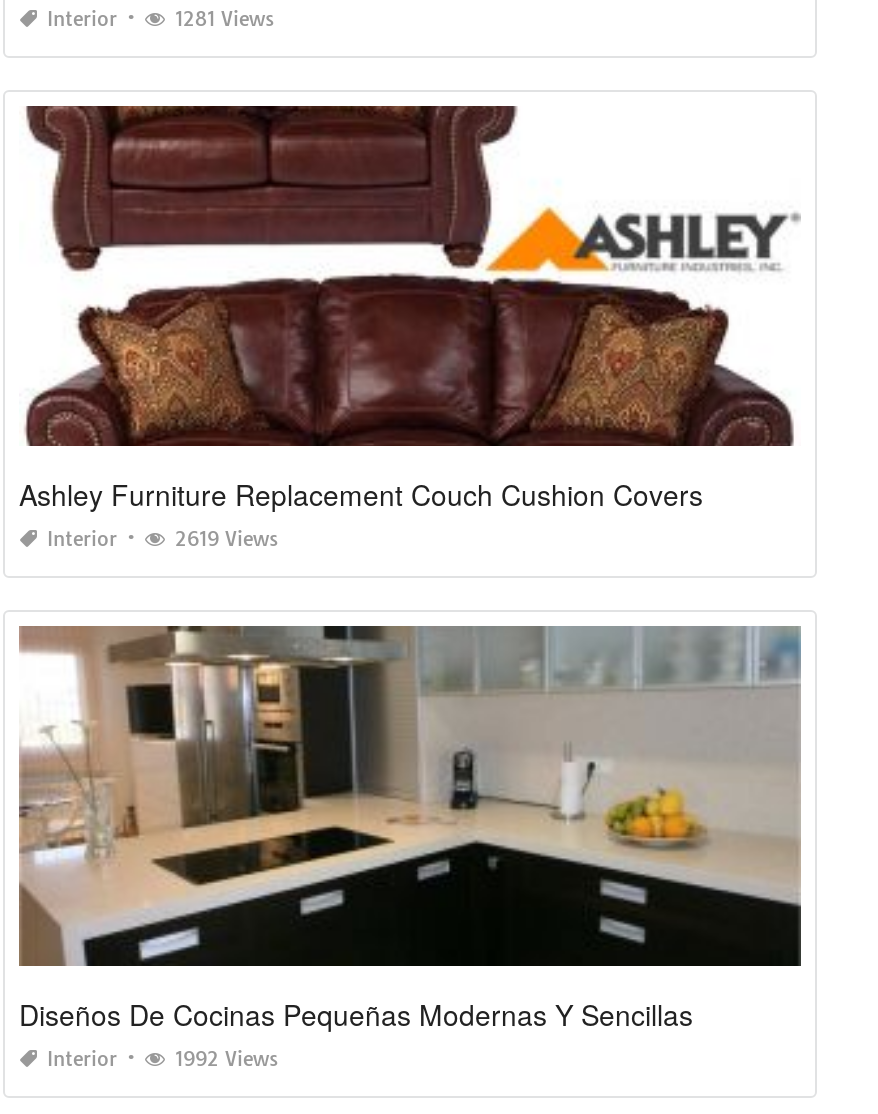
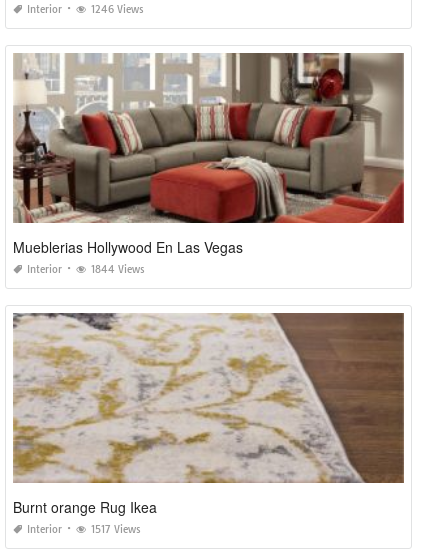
- 1281 Views
+ 1246 Views

- [image]
- Ashley Furniture Replacement Couch Cushion Covers
+ [image]
+ Mueblerias Hollywood En Las Vegas

- 2619 Views
+ 1844 Views

- [image]
- Diseños De Cocinas Pequeñas Modernas Y Sencillas
+ [image]
+ Burnt orange Rug Ikea

- 1992 Views
+ 1517 Views
